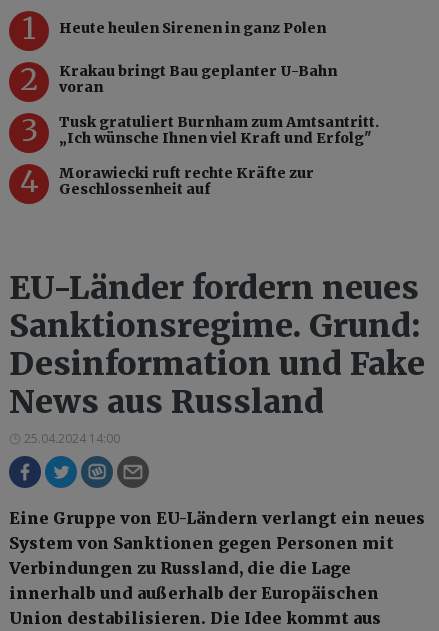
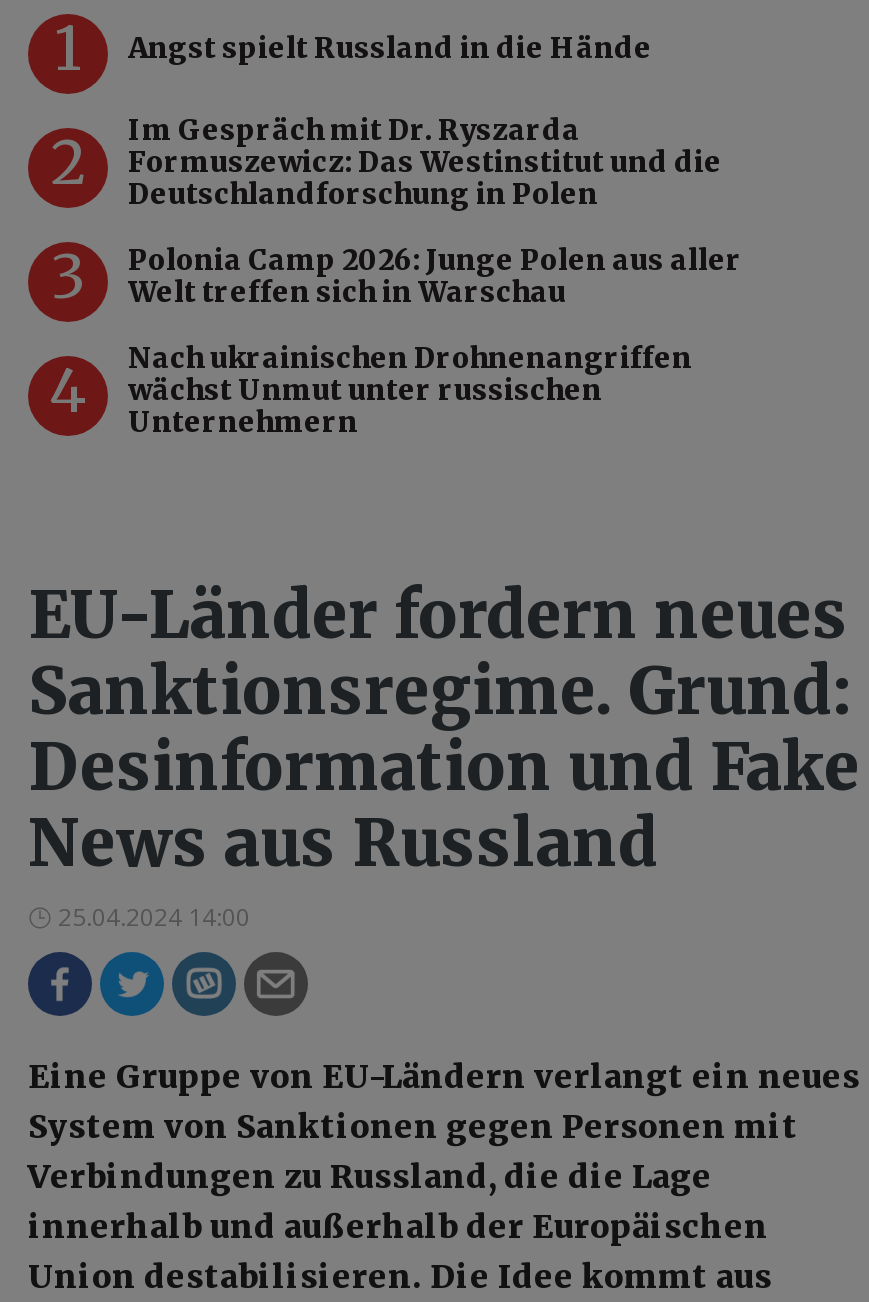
- Heute heulen Sirenen in ganz Polen
+ Angst spielt Russland in die Hände

- Krakau bringt Bau geplanter U-Bahn
- voran
+ Im Gespräch mit Dr. Ryszarda
+ Formuszewicz: Das Westinstitut und die
+ Deutschlandforschung in Polen

- Tusk gratuliert Burnham zum Amtsantritt.
- „Ich wünsche Ihnen viel Kraft und Erfolg"
+ Polonia Camp 2026: Junge Polen aus aller
+ Welt treffen sich in Warschau

- Morawiecki ruft rechte Kräfte zur
- Geschlossenheit auf
+ Nach ukrainischen Drohnenangriffen
+ wächst Unmut unter russischen
+ Unternehmern
